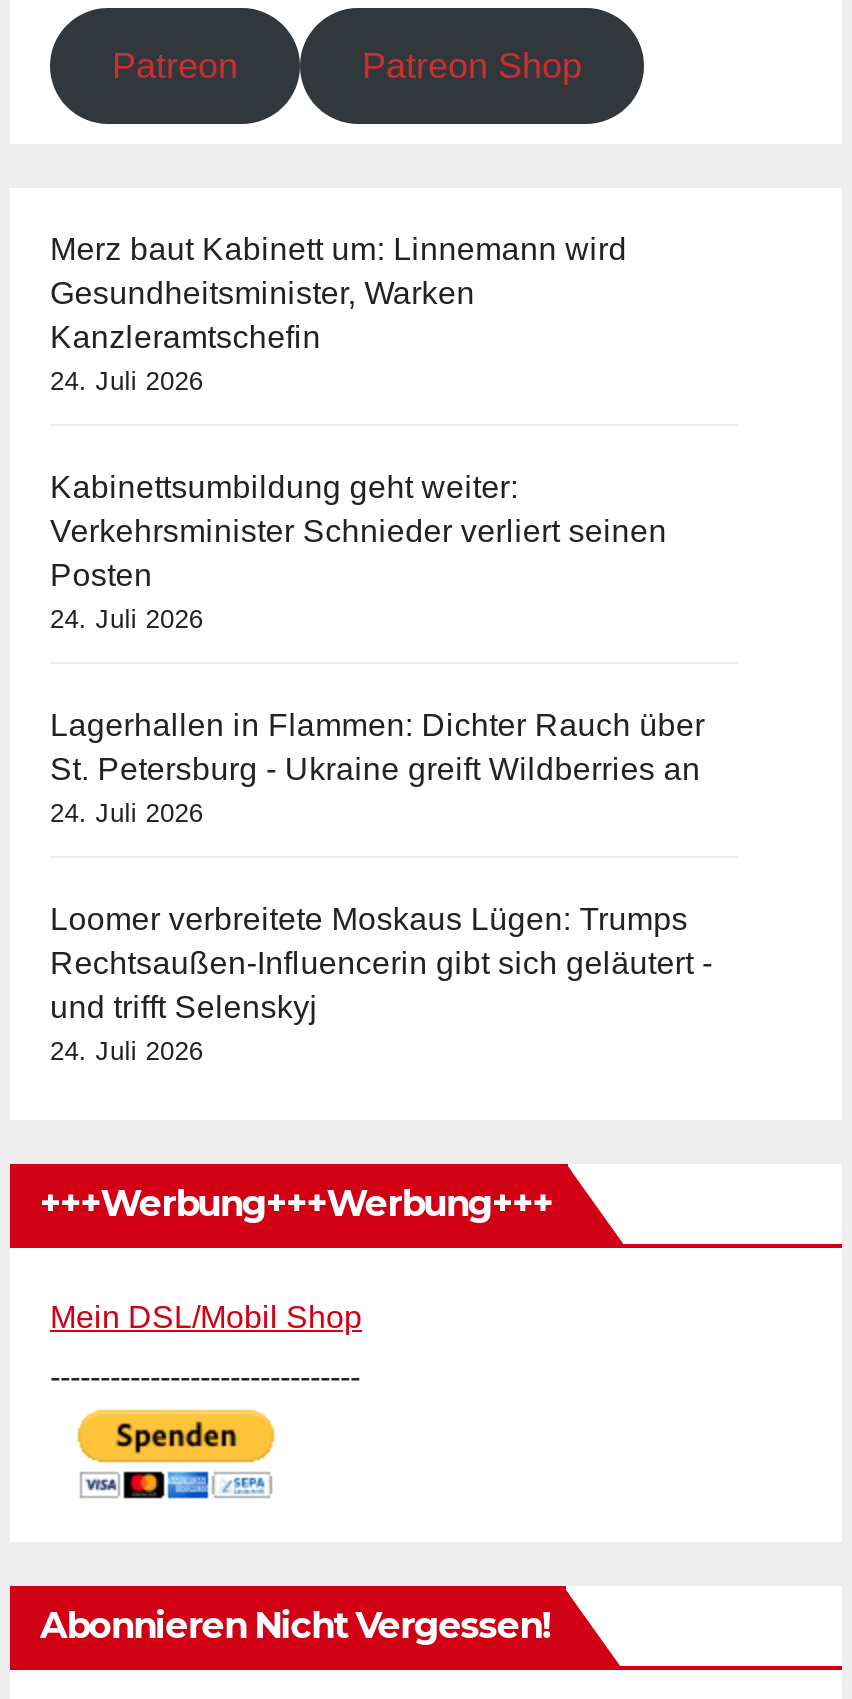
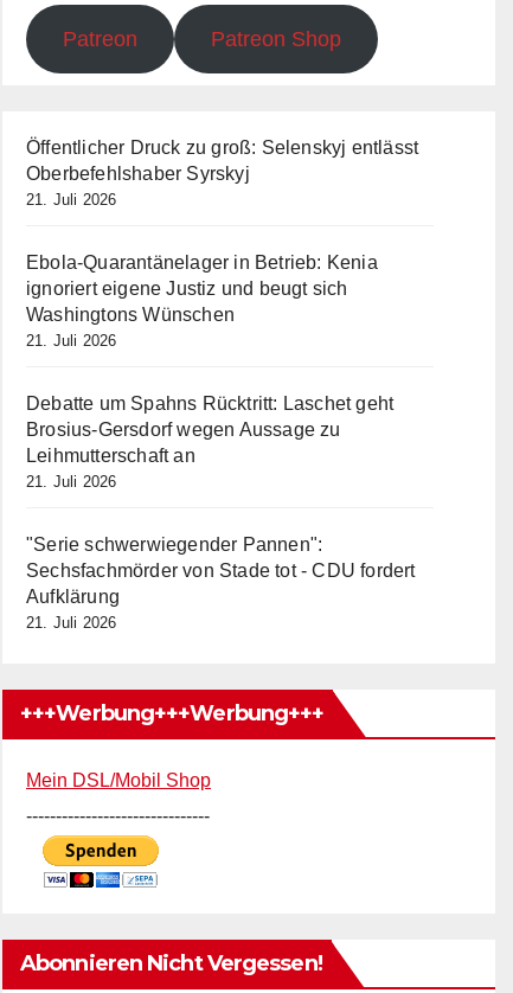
- Merz baut Kabinett um: Linnemann wird
- Gesundheitsminister, Warken
- Kanzleramtschefin
- 24. Juli 2026
+ Öffentlicher Druck zu groß: Selenskyj entlässt
+ Oberbefehlshaber Syrskyj
+ 21. Juli 2026

- Kabinettsumbildung geht weiter:
- Verkehrsminister Schnieder verliert seinen
- Posten
- 24. Juli 2026
+ Ebola-Quarantänelager in Betrieb: Kenia
+ ignoriert eigene Justiz und beugt sich
+ Washingtons Wünschen
+ 21. Juli 2026

- Lagerhallen in Flammen: Dichter Rauch über
- St. Petersburg - Ukraine greift Wildberries an
- 24. Juli 2026
+ Debatte um Spahns Rücktritt: Laschet geht
+ Brosius-Gersdorf wegen Aussage zu
+ Leihmutterschaft an
+ 21. Juli 2026

- Loomer verbreitete Moskaus Lügen: Trumps
- Rechtsaußen-Influencerin gibt sich geläutert -
- und trifft Selenskyj
- 24. Juli 2026
+ "Serie schwerwiegender Pannen":
+ Sechsfachmörder von Stade tot - CDU fordert
+ Aufklärung
+ 21. Juli 2026
